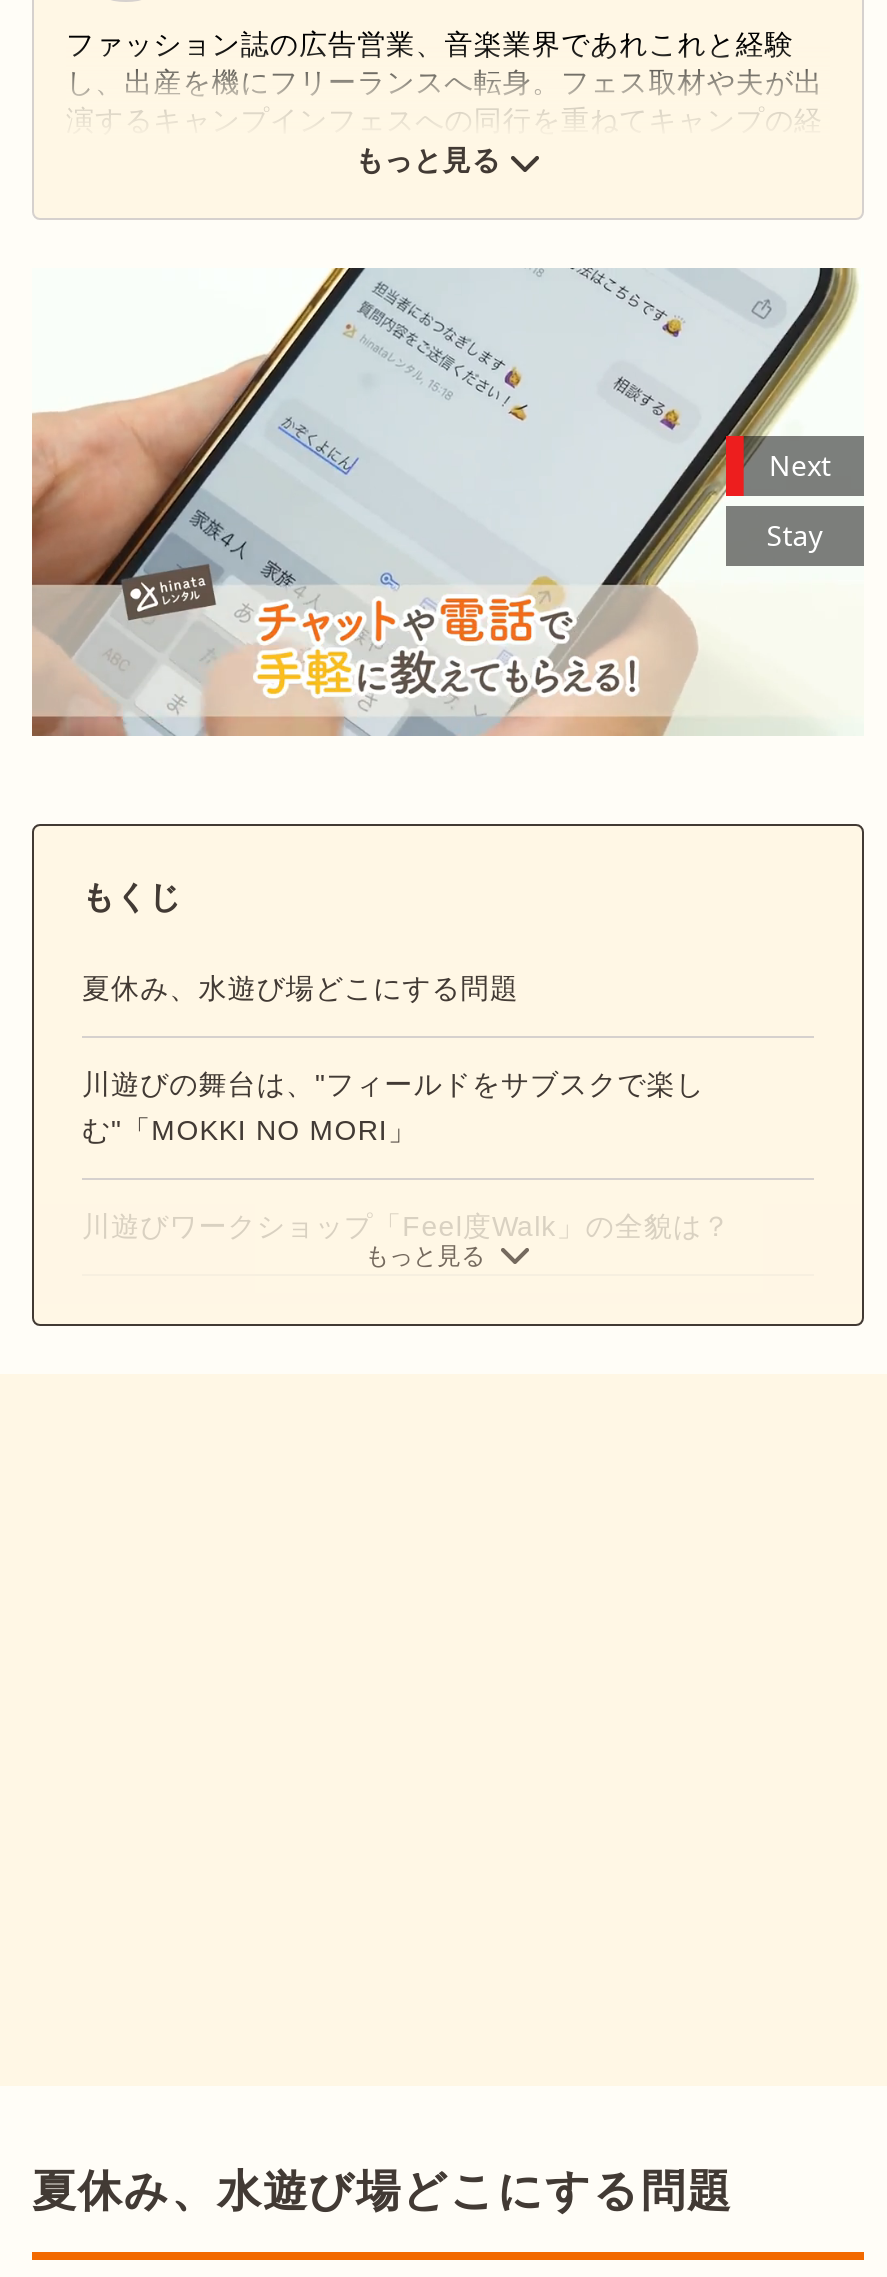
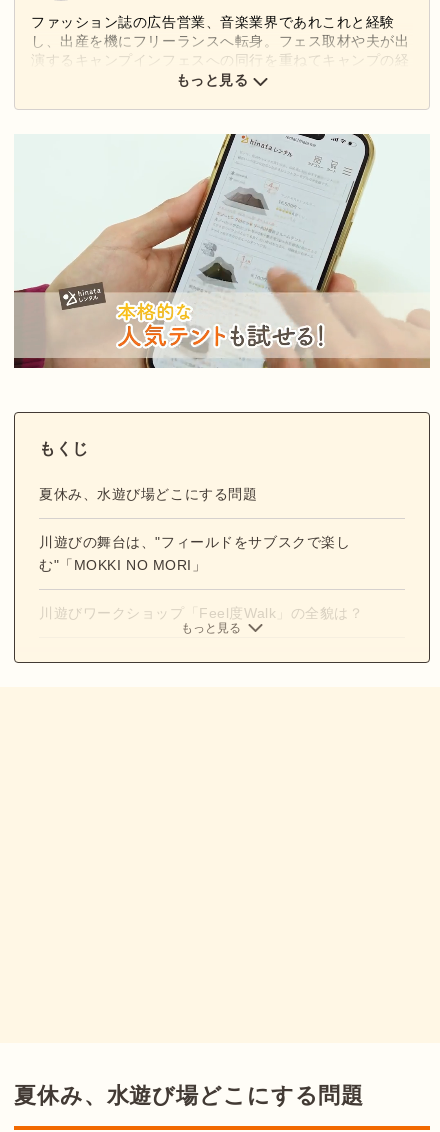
- [image]
+ [image]

- Next
- Stay
